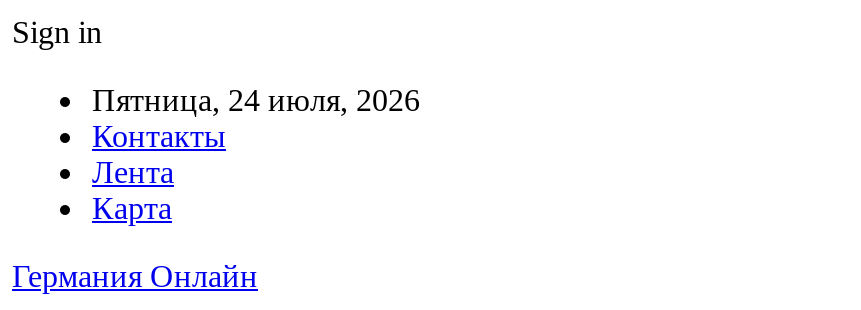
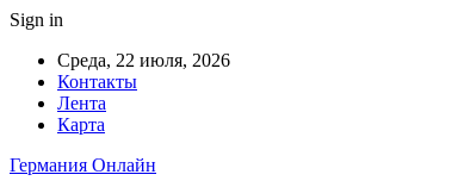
- Пятница, 24 июля, 2026
+ Среда, 22 июля, 2026
